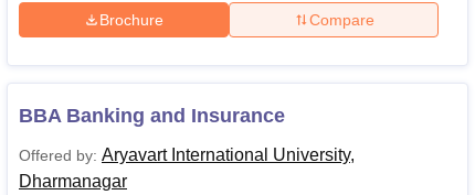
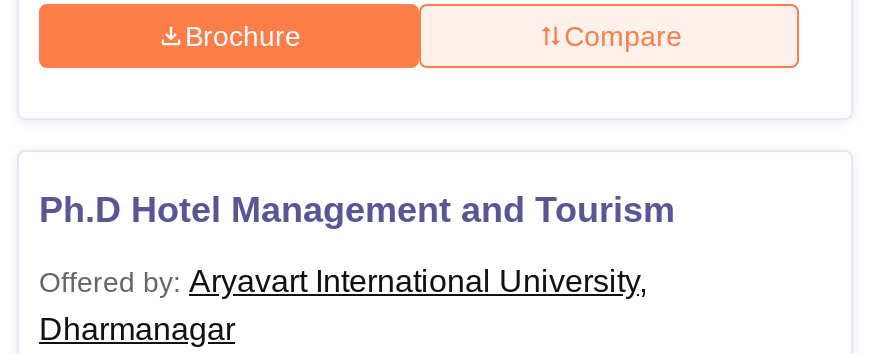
- BBA Banking and Insurance
+ Ph.D Hotel Management and Tourism
